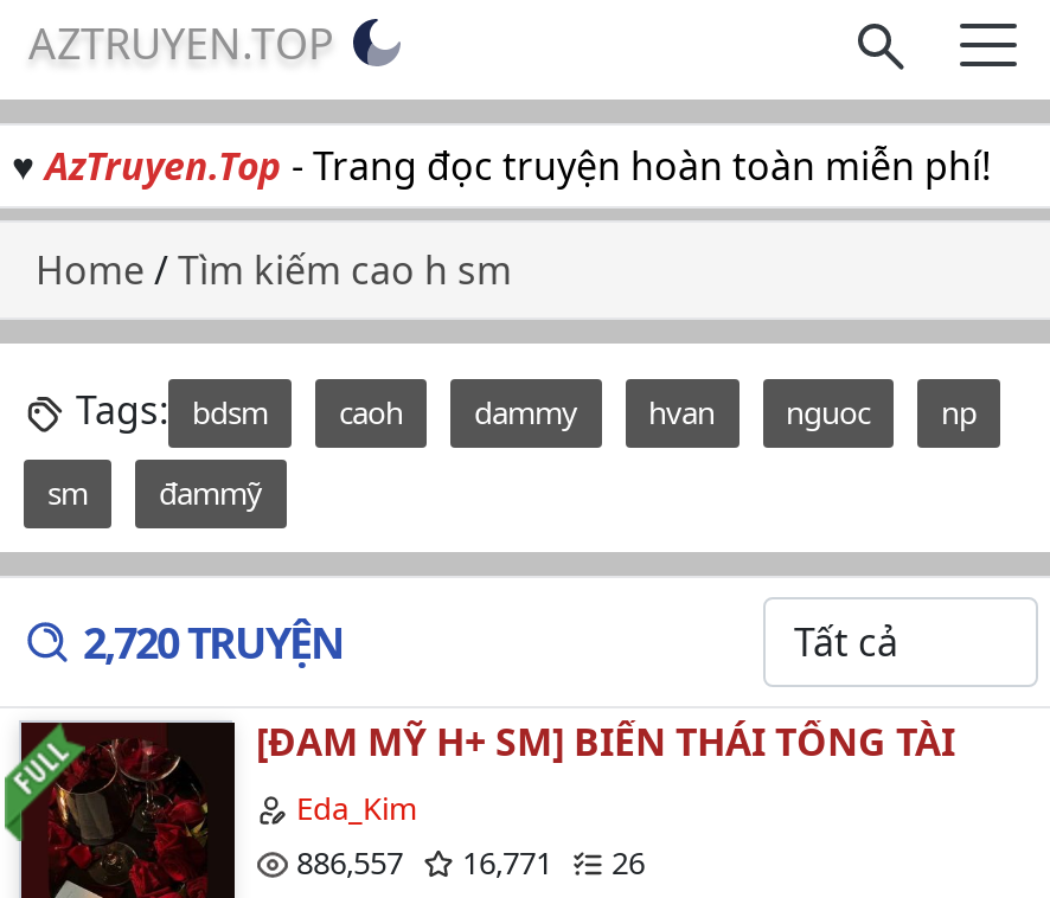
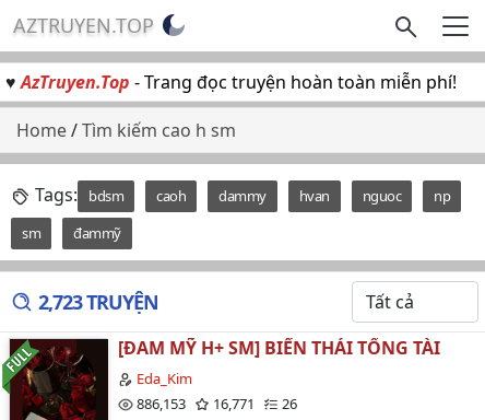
- 2,720 TRUYỆN
+ 2,723 TRUYỆN

- 886,557 16,771 26
+ 886,153 16,771 26
